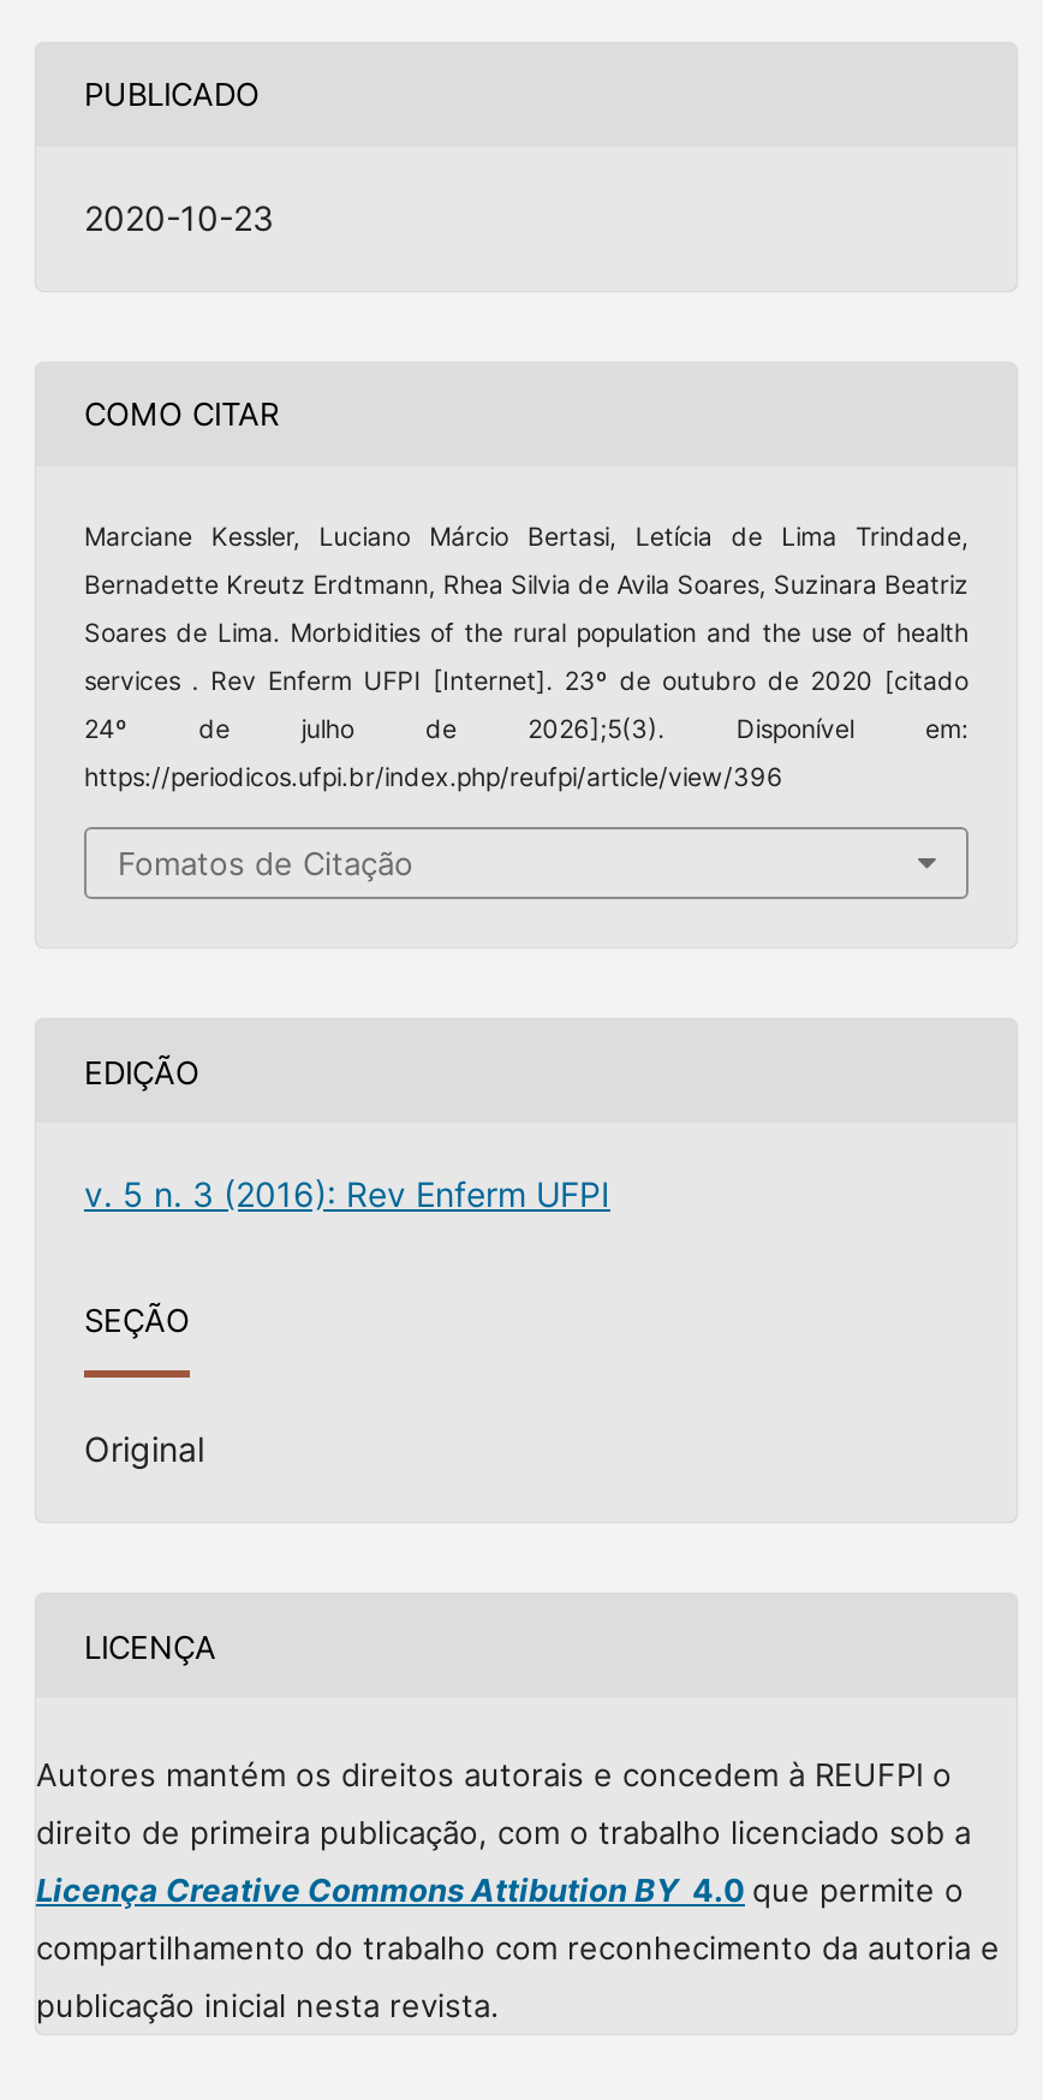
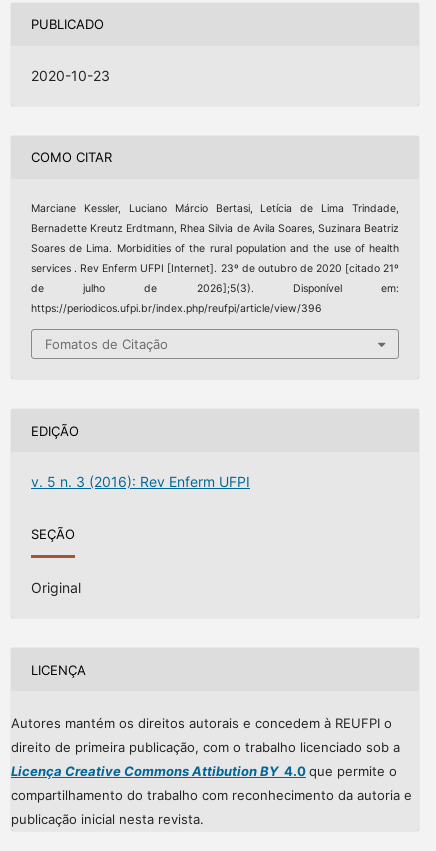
- services . Rev Enferm UFPI [Internet]. 23º de outubro de 2020 [citado
+ services . Rev Enferm UFPI [Internet]. 23º de outubro de 2020 [citado 21º

- 24º de julho de 2026];5(3). Disponível em:
+ de julho de 2026];5(3). Disponível em:
